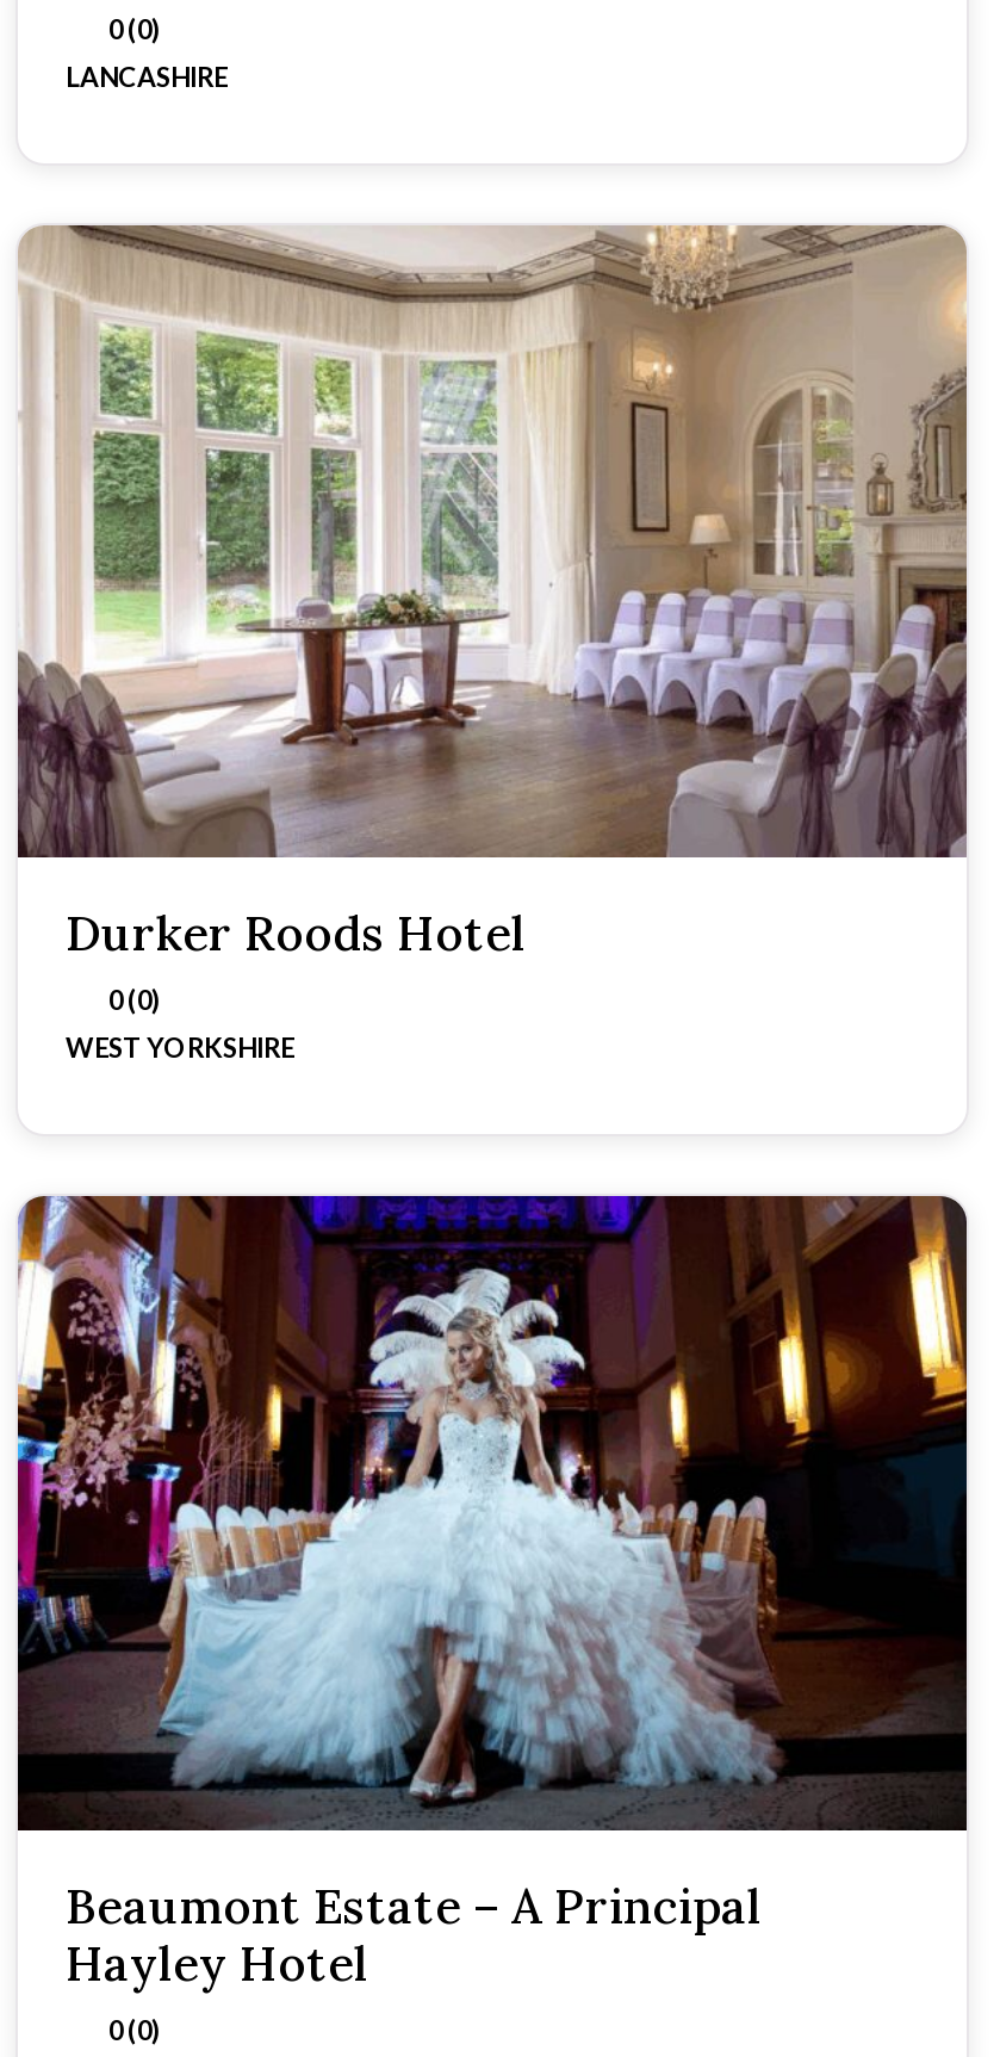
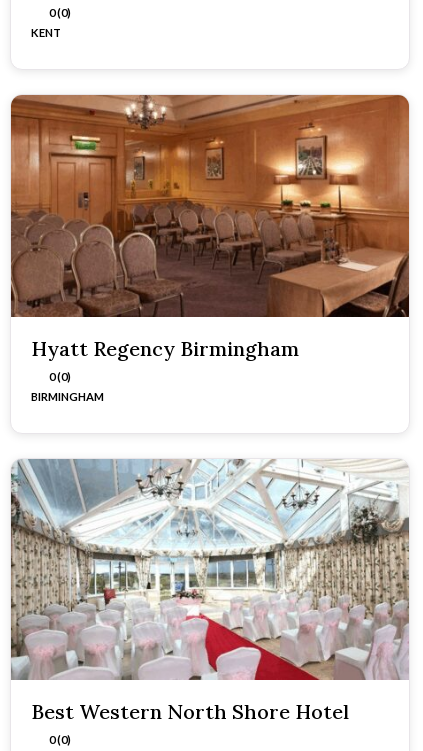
- LANCASHIRE
+ KENT

- [image]
- Durker Roods Hotel
+ [image]
+ Hyatt Regency Birmingham

- WEST YORKSHIRE
+ BIRMINGHAM

- [image]
- Beaumont Estate – A Principal
- Hayley Hotel
+ [image]
+ Best Western North Shore Hotel
